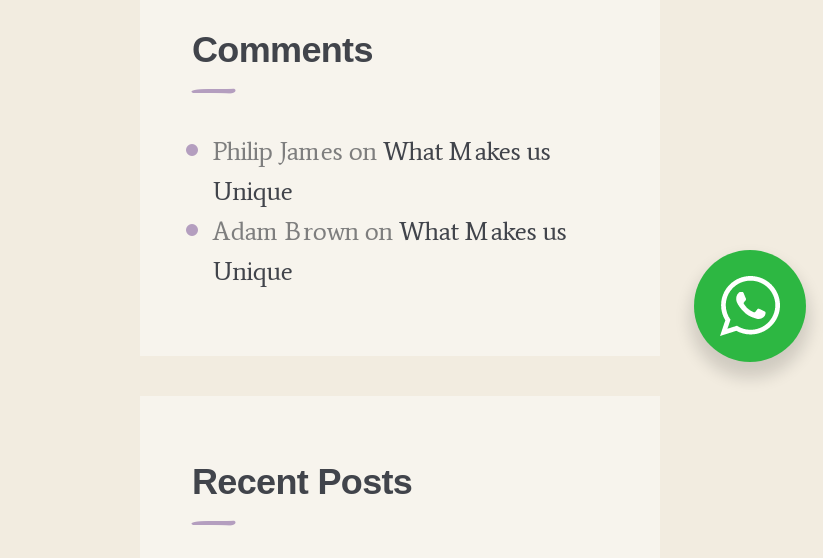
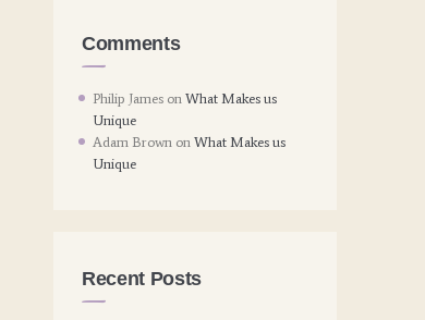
- [image]
